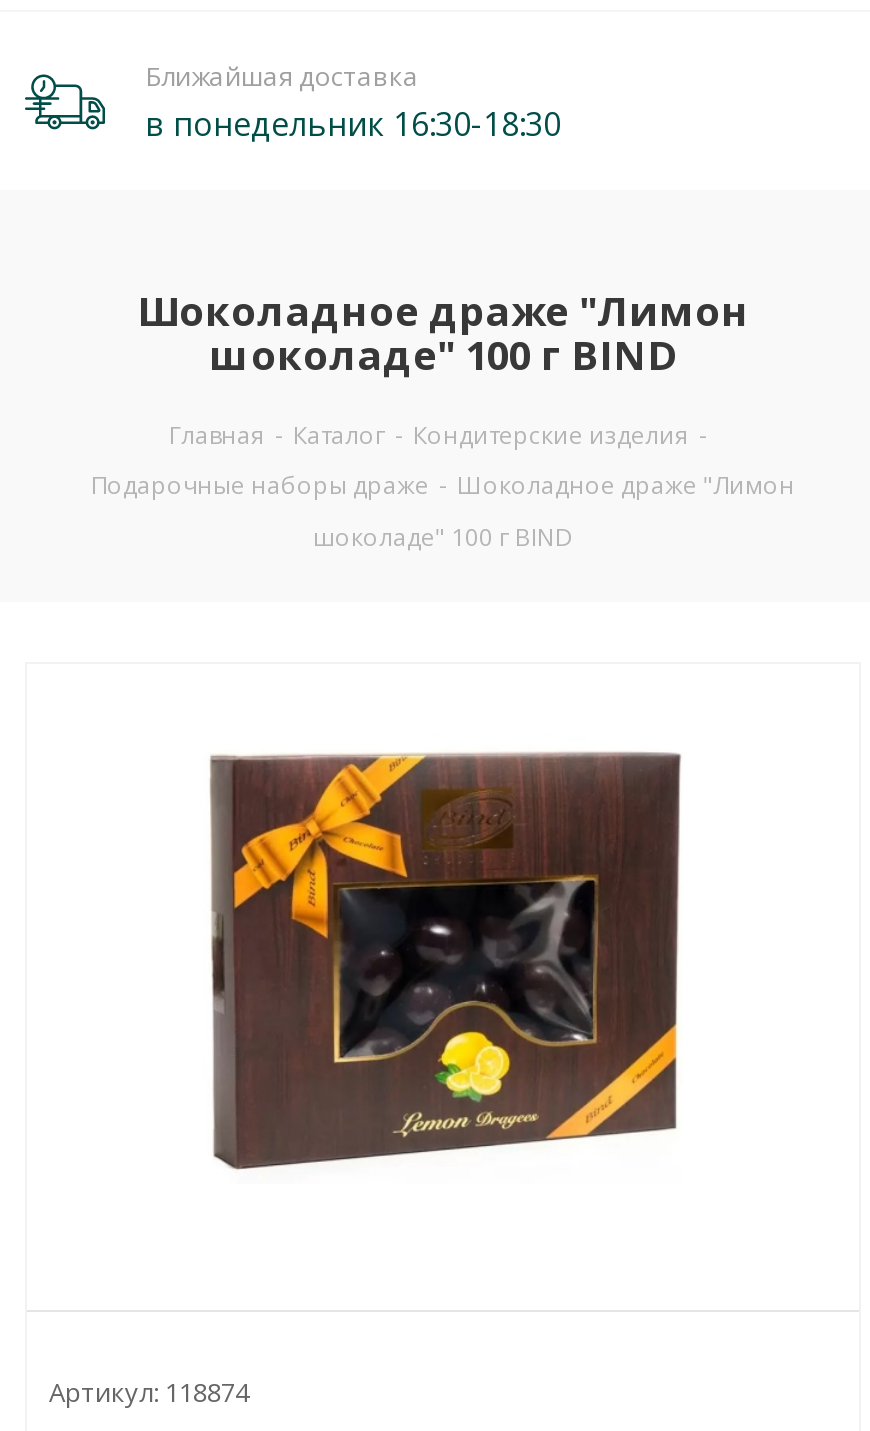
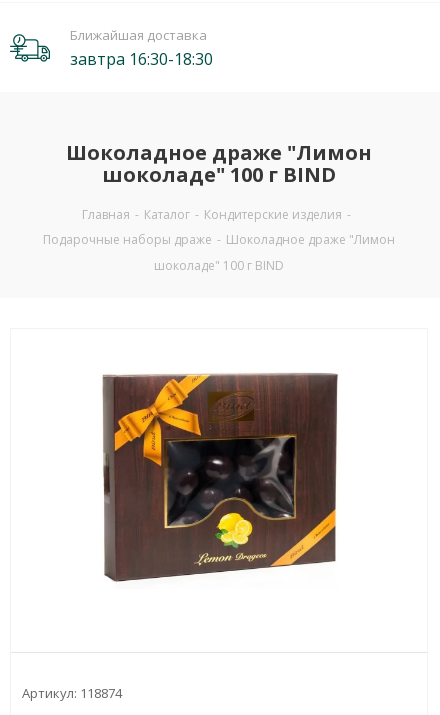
- в понедельник 16:30-18:30
+ завтра 16:30-18:30
